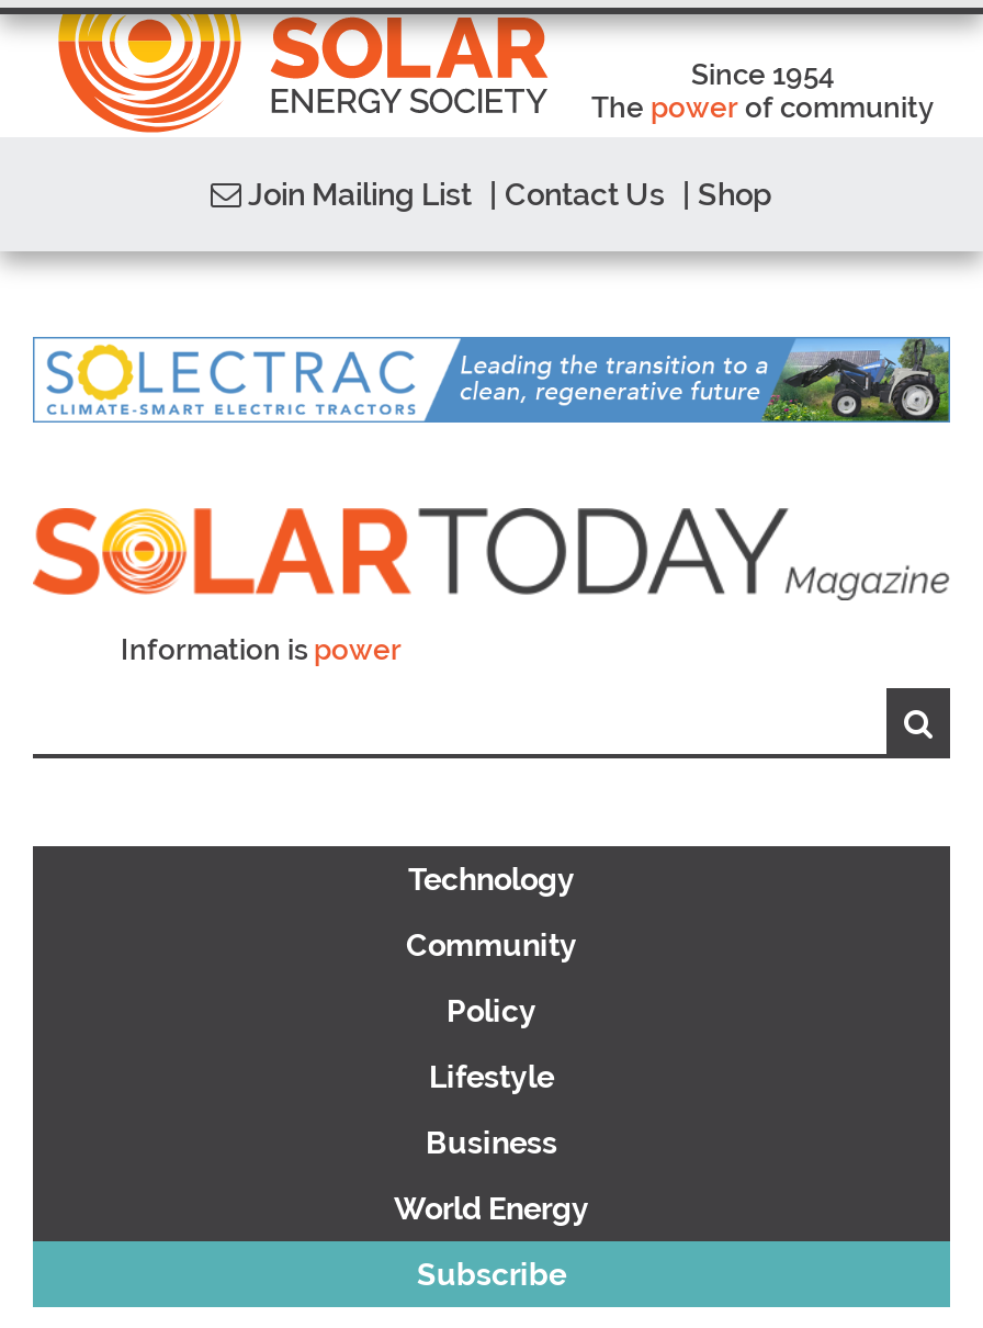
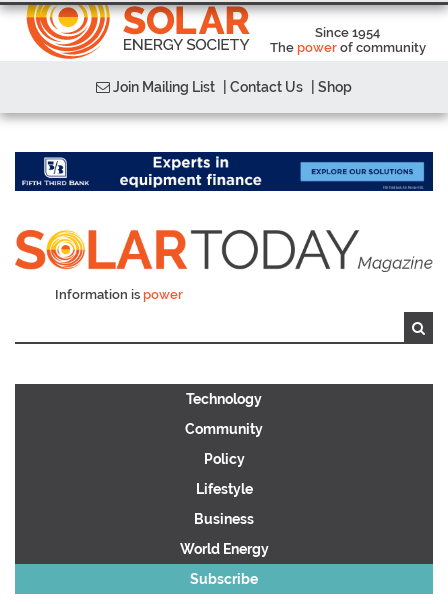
- [image]
+ [image]
